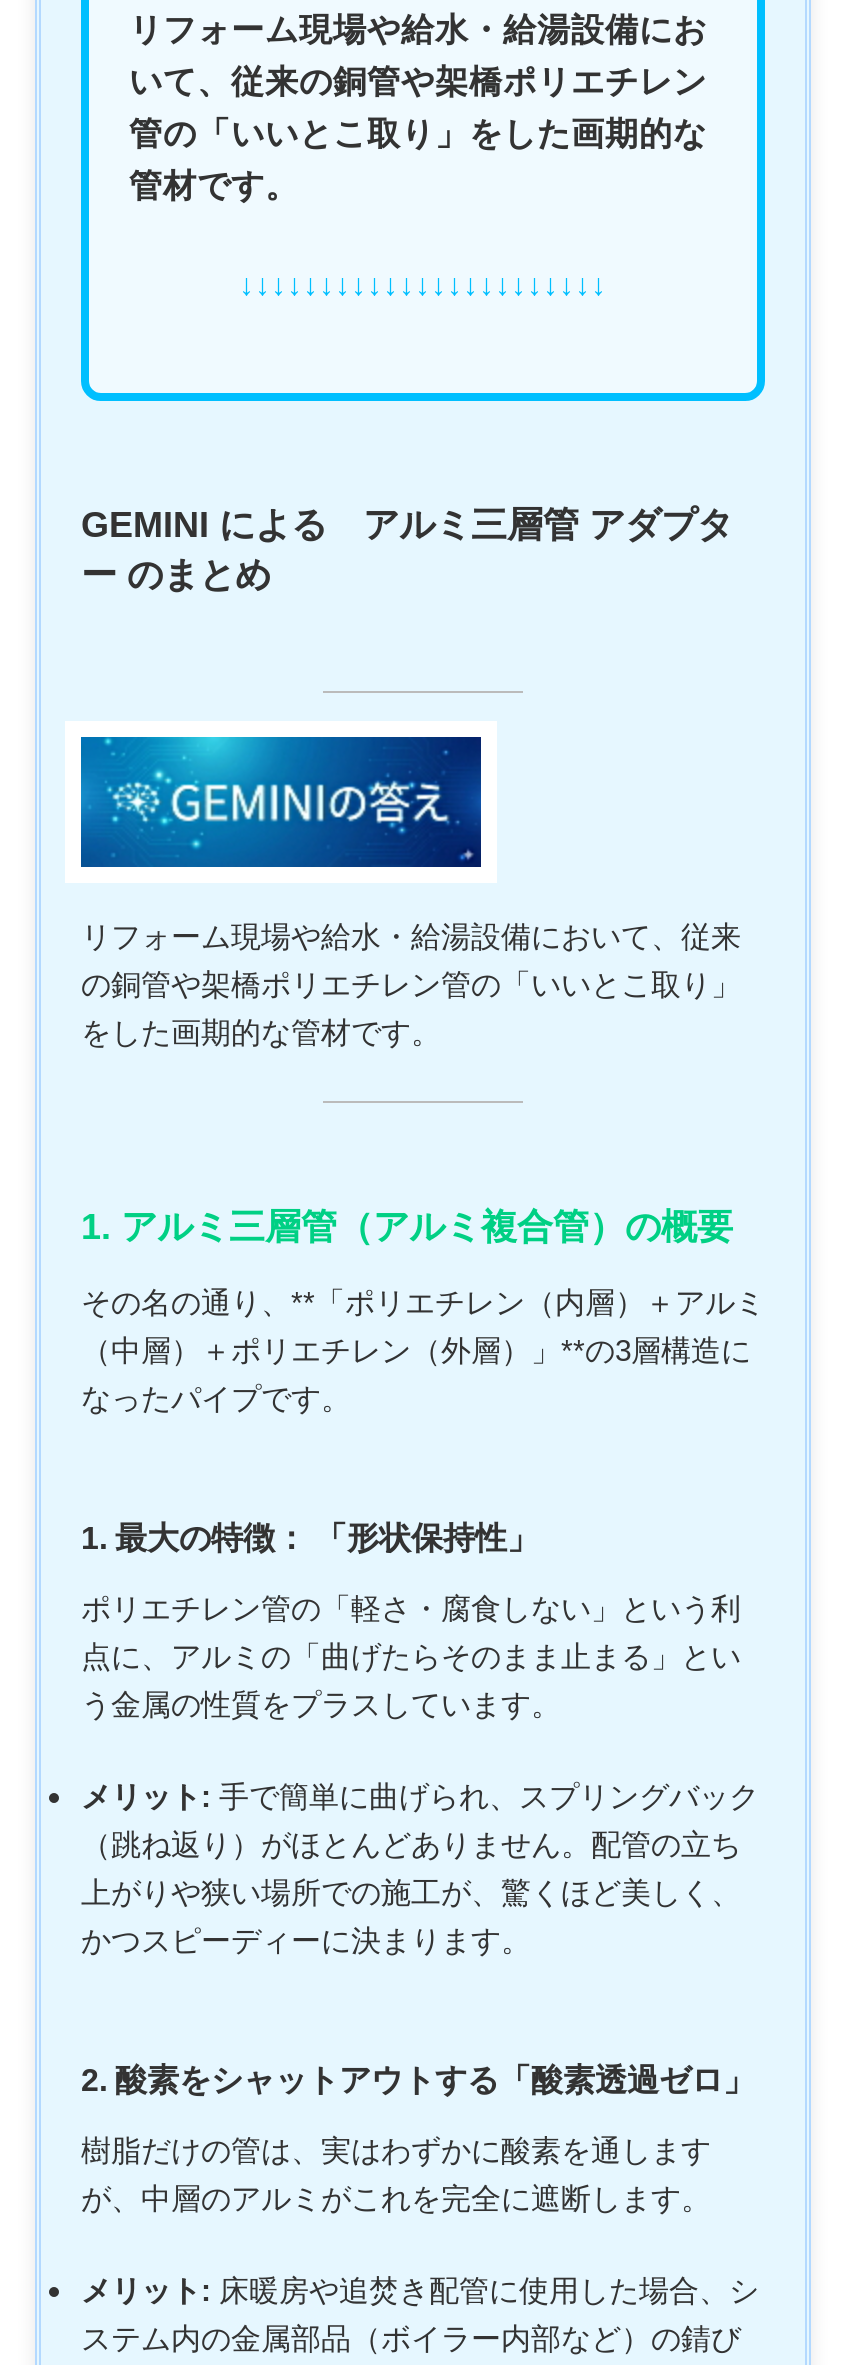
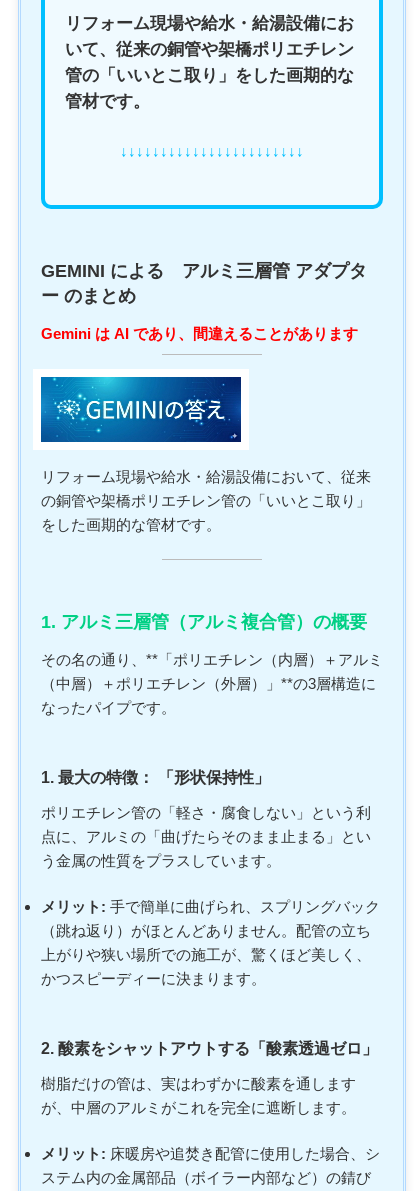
+ Gemini は AI であり、間違えることがあります
